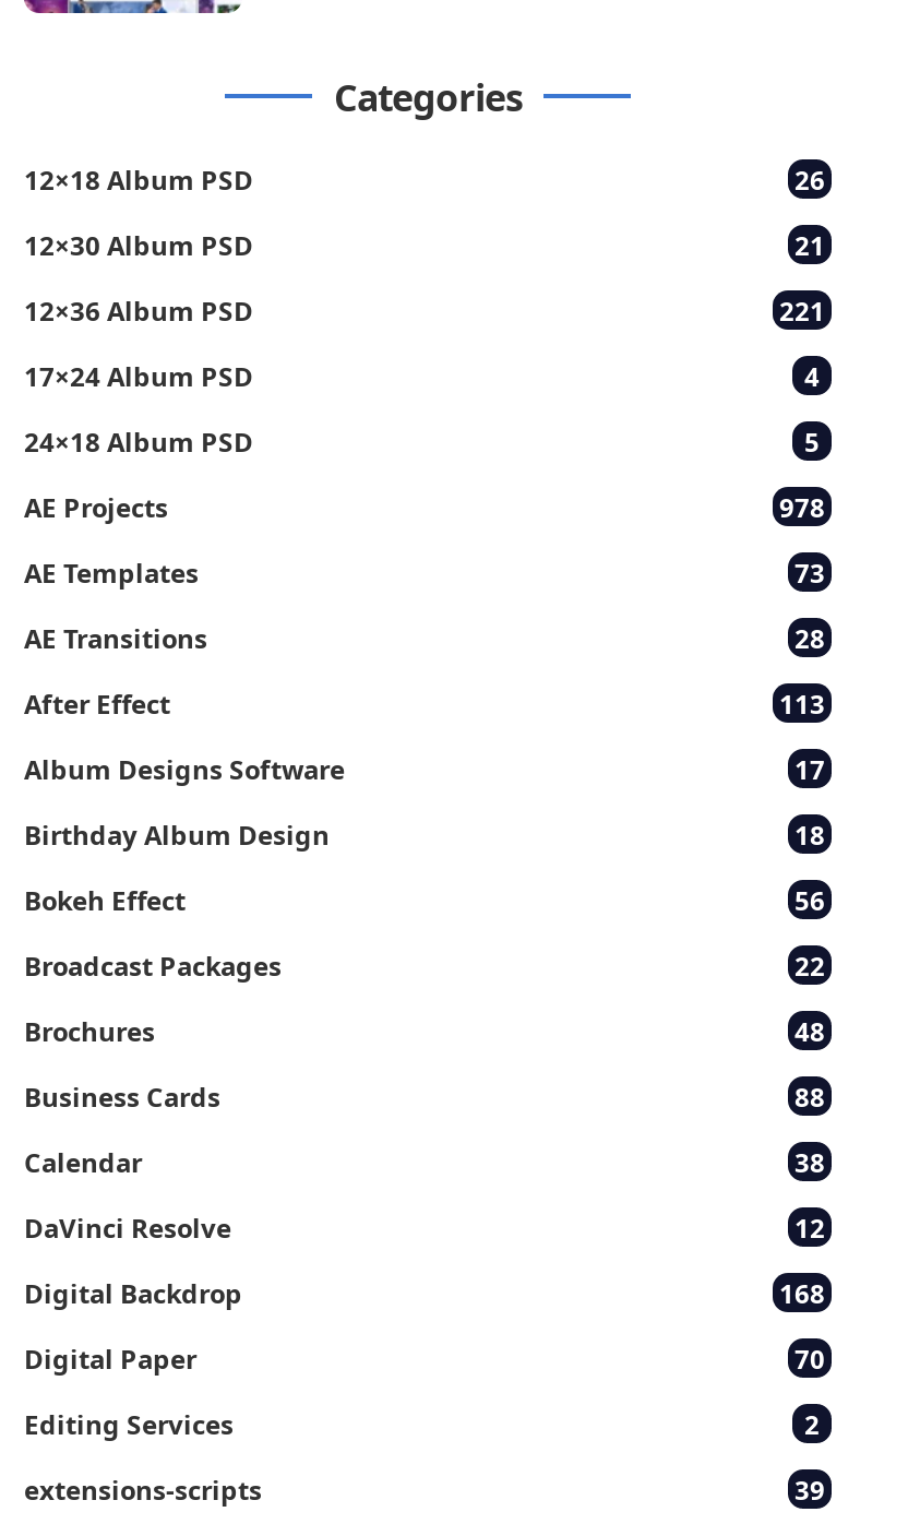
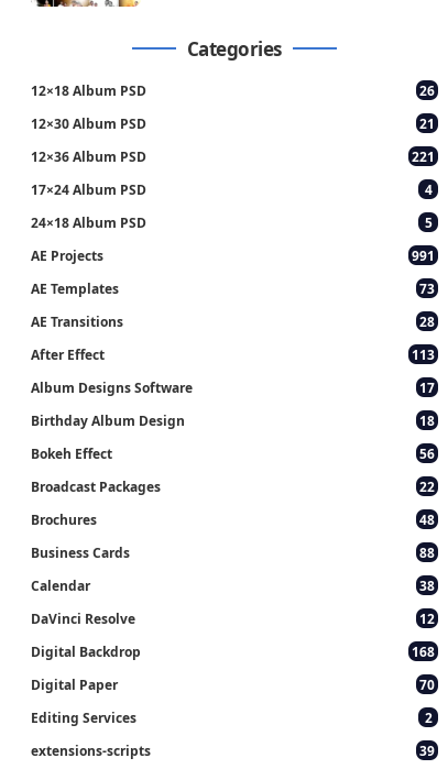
- 978
+ 991
